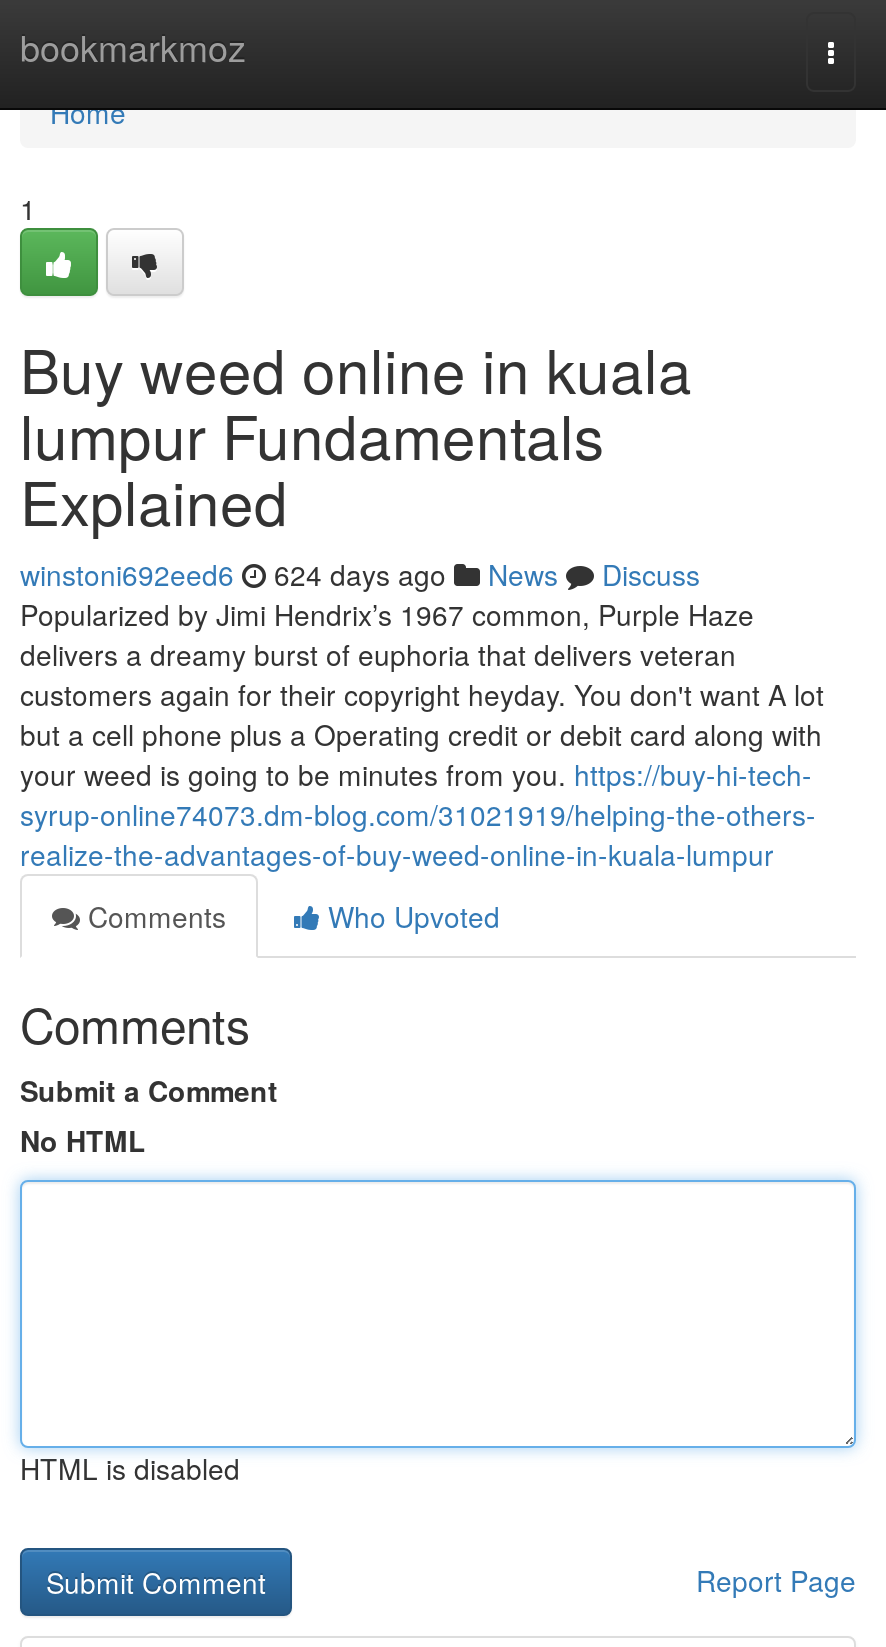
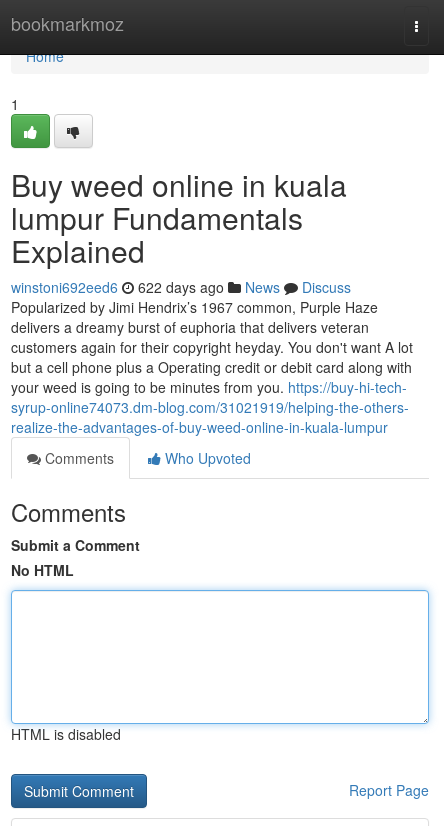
- winstoni692eed6 624 days ago News Discuss
+ winstoni692eed6 622 days ago News Discuss
